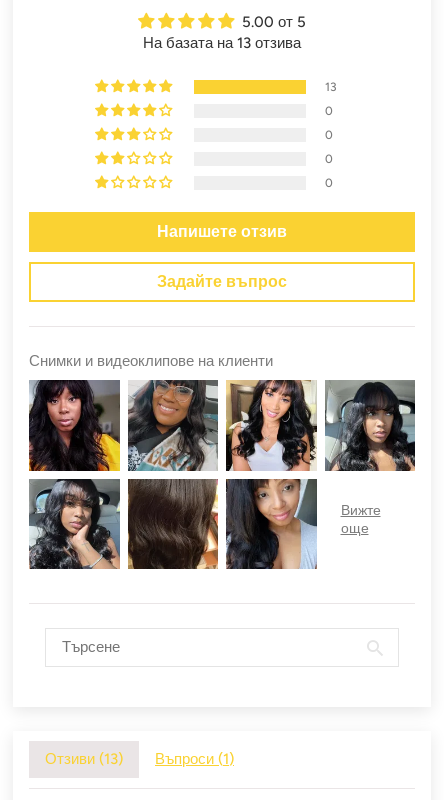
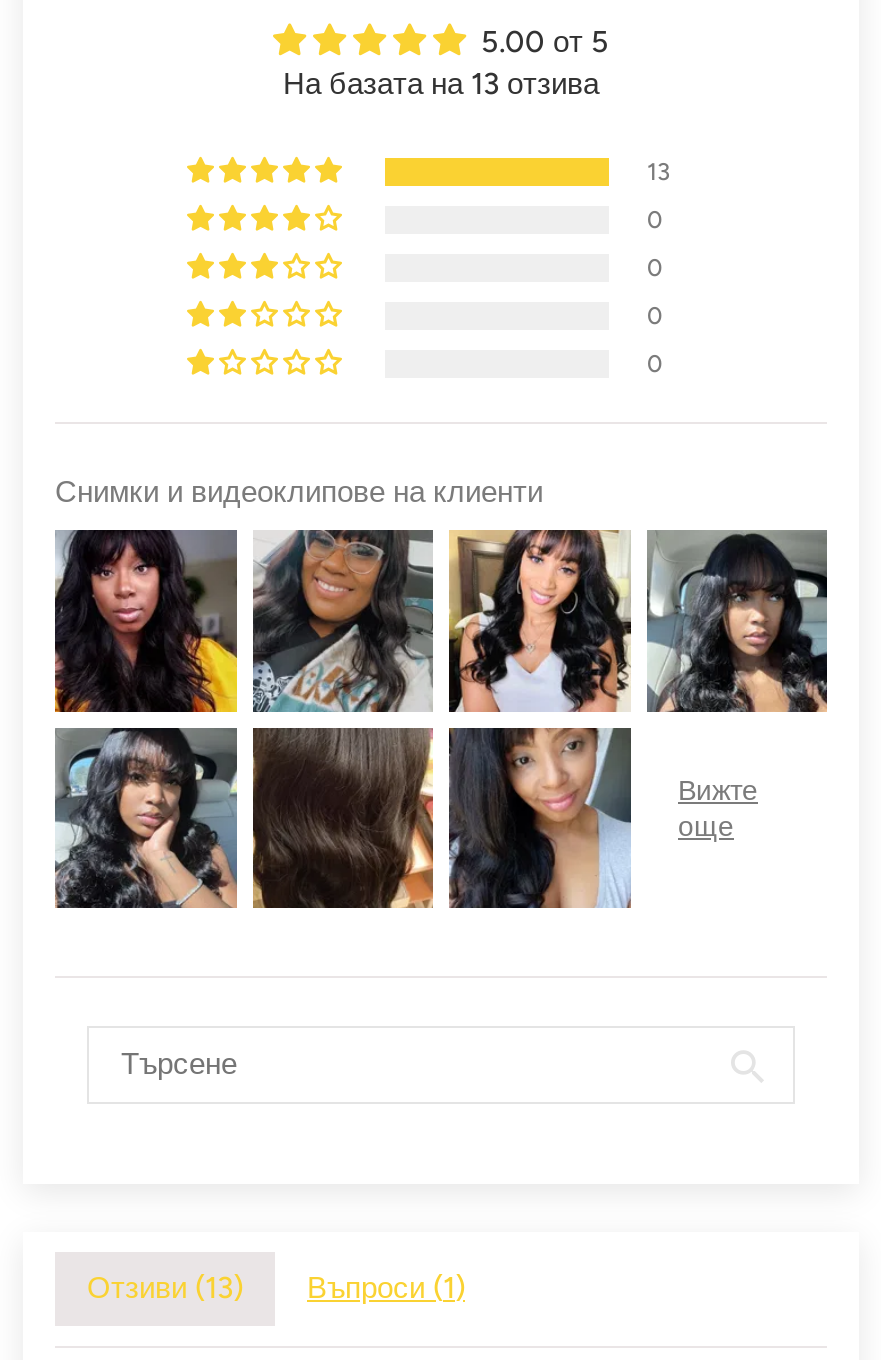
- Напишете отзив
- Задайте въпрос
